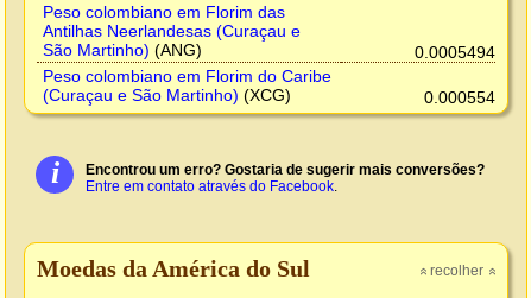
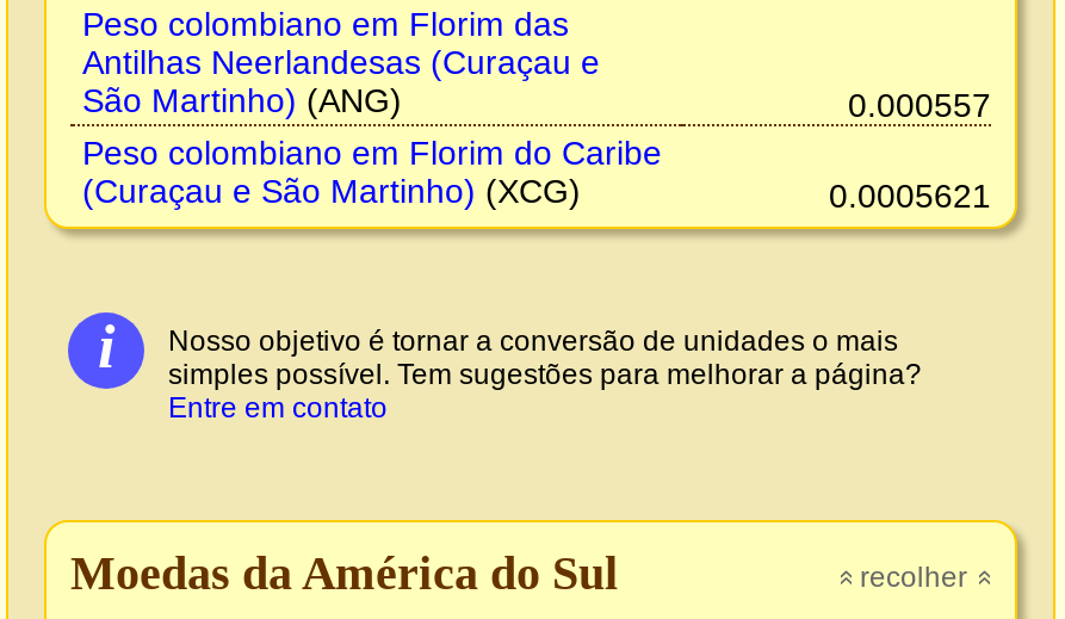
- 0.0005494
+ 0.000557

- 0.000554
+ 0.0005621

- Encontrou um erro? Gostaria de sugerir mais conversões?
- Entre em contato através do Facebook.
+ Nosso objetivo é tornar a conversão de unidades o mais
+ simples possível. Tem sugestões para melhorar a página?
+ Entre em contato
